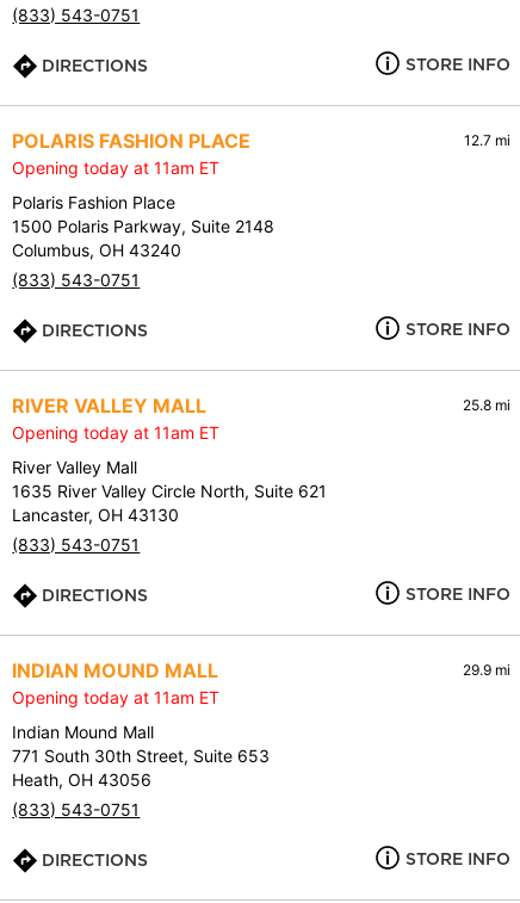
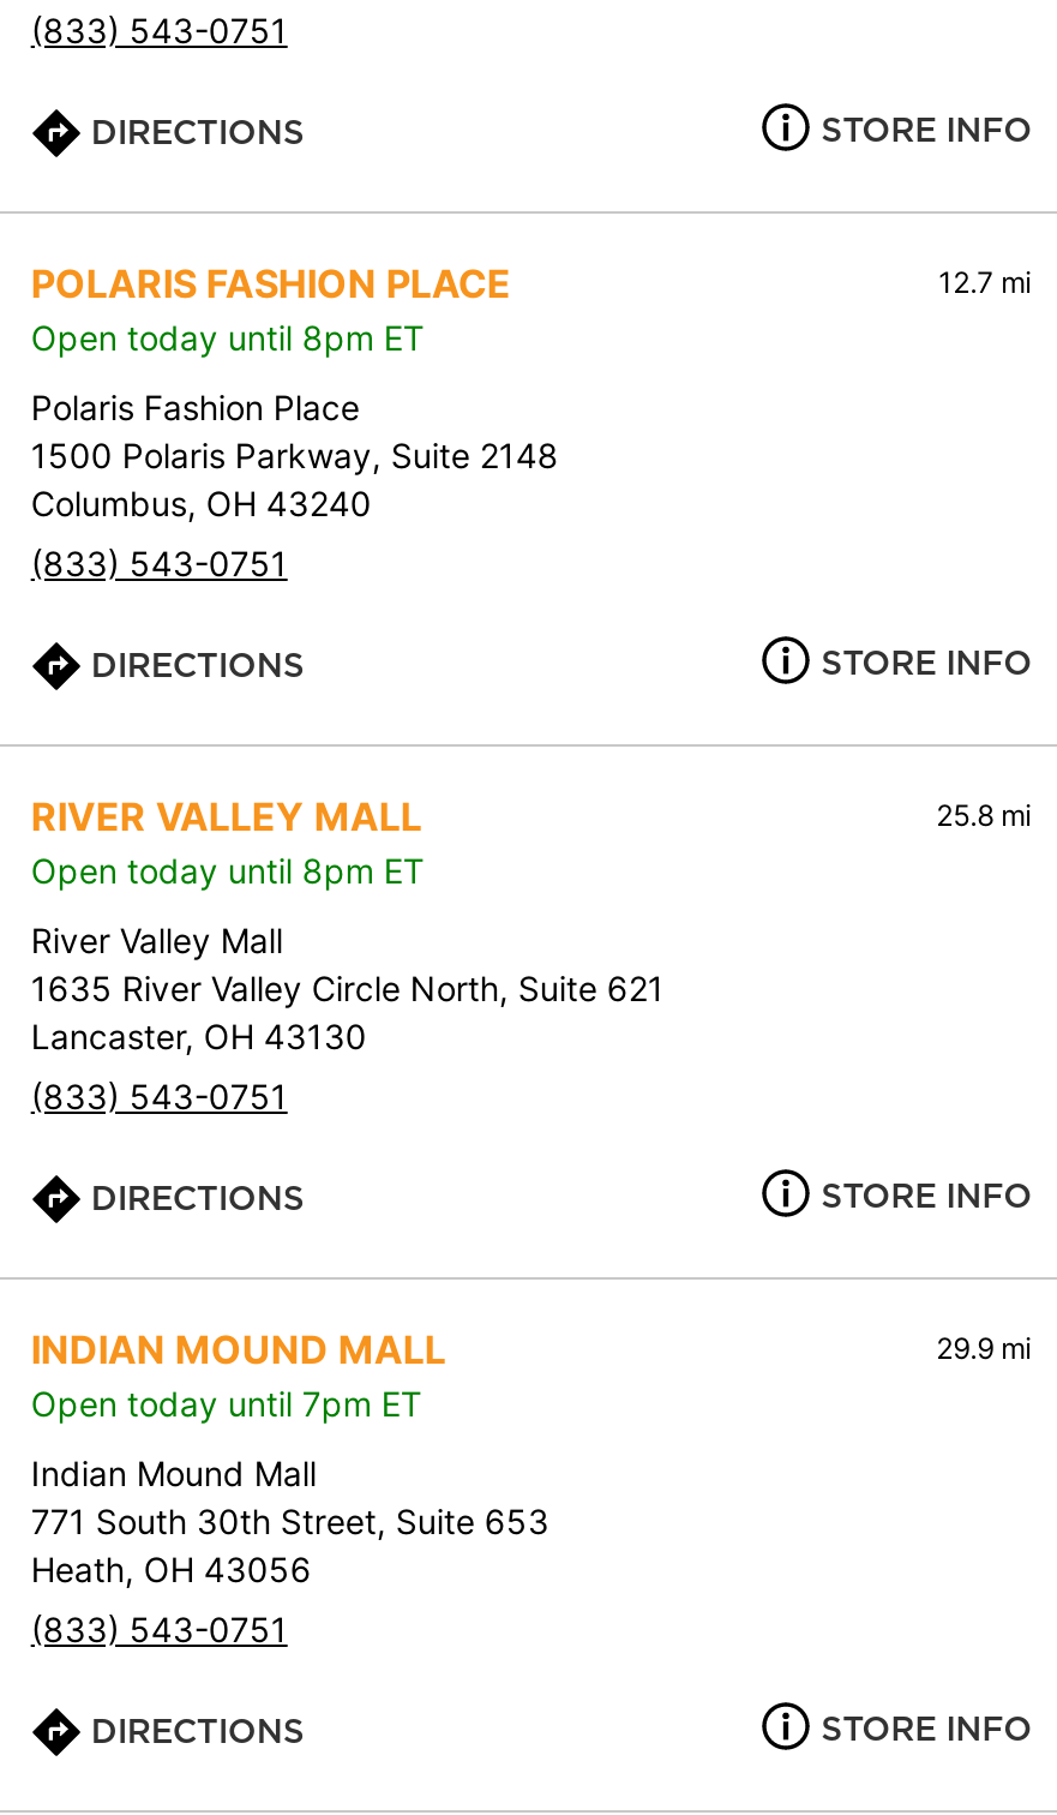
- Opening today at 11am ET
+ Open today until 8pm ET

- Opening today at 11am ET
+ Open today until 8pm ET

- Opening today at 11am ET
+ Open today until 7pm ET
